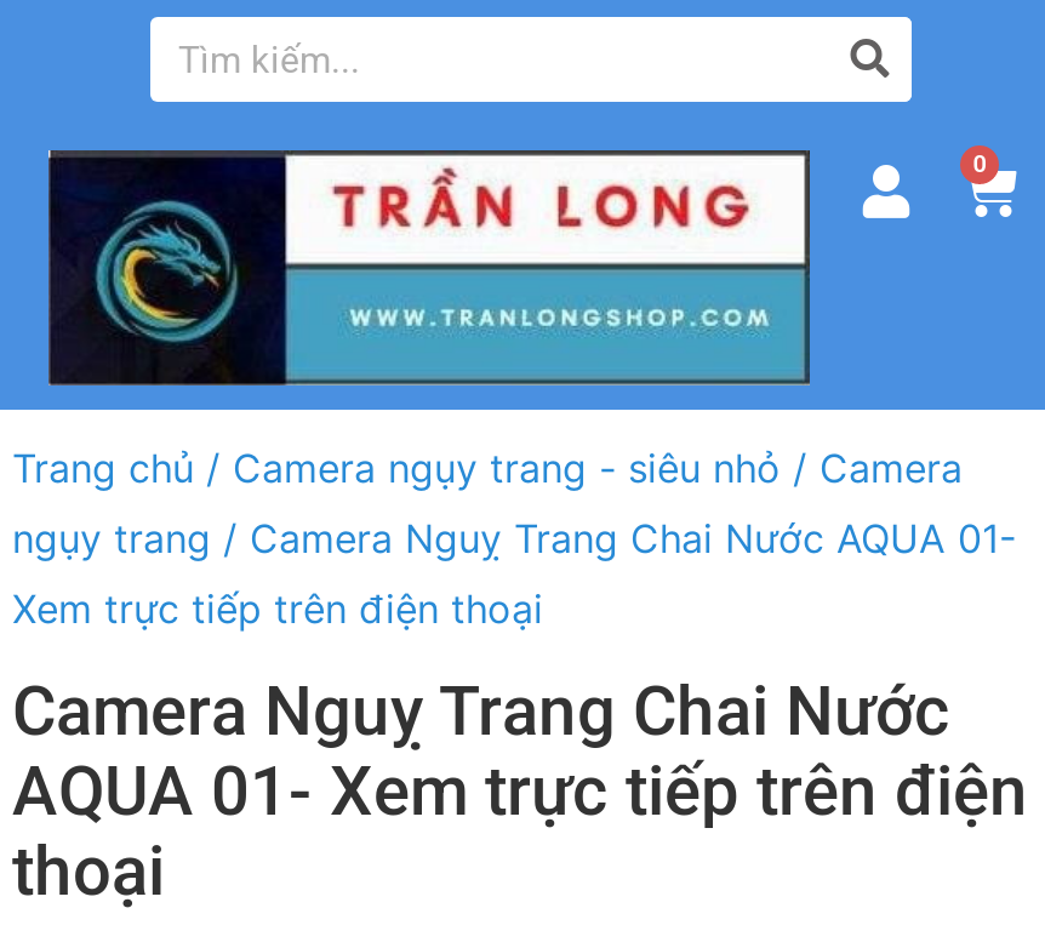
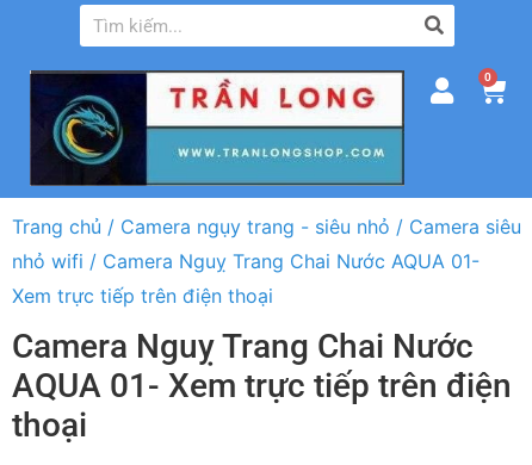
- Trang chủ / Camera ngụy trang - siêu nhỏ / Camera
- ngụy trang / Camera Nguỵ Trang Chai Nước AQUA 01-
+ Trang chủ / Camera ngụy trang - siêu nhỏ / Camera siêu
+ nhỏ wifi / Camera Nguỵ Trang Chai Nước AQUA 01-
